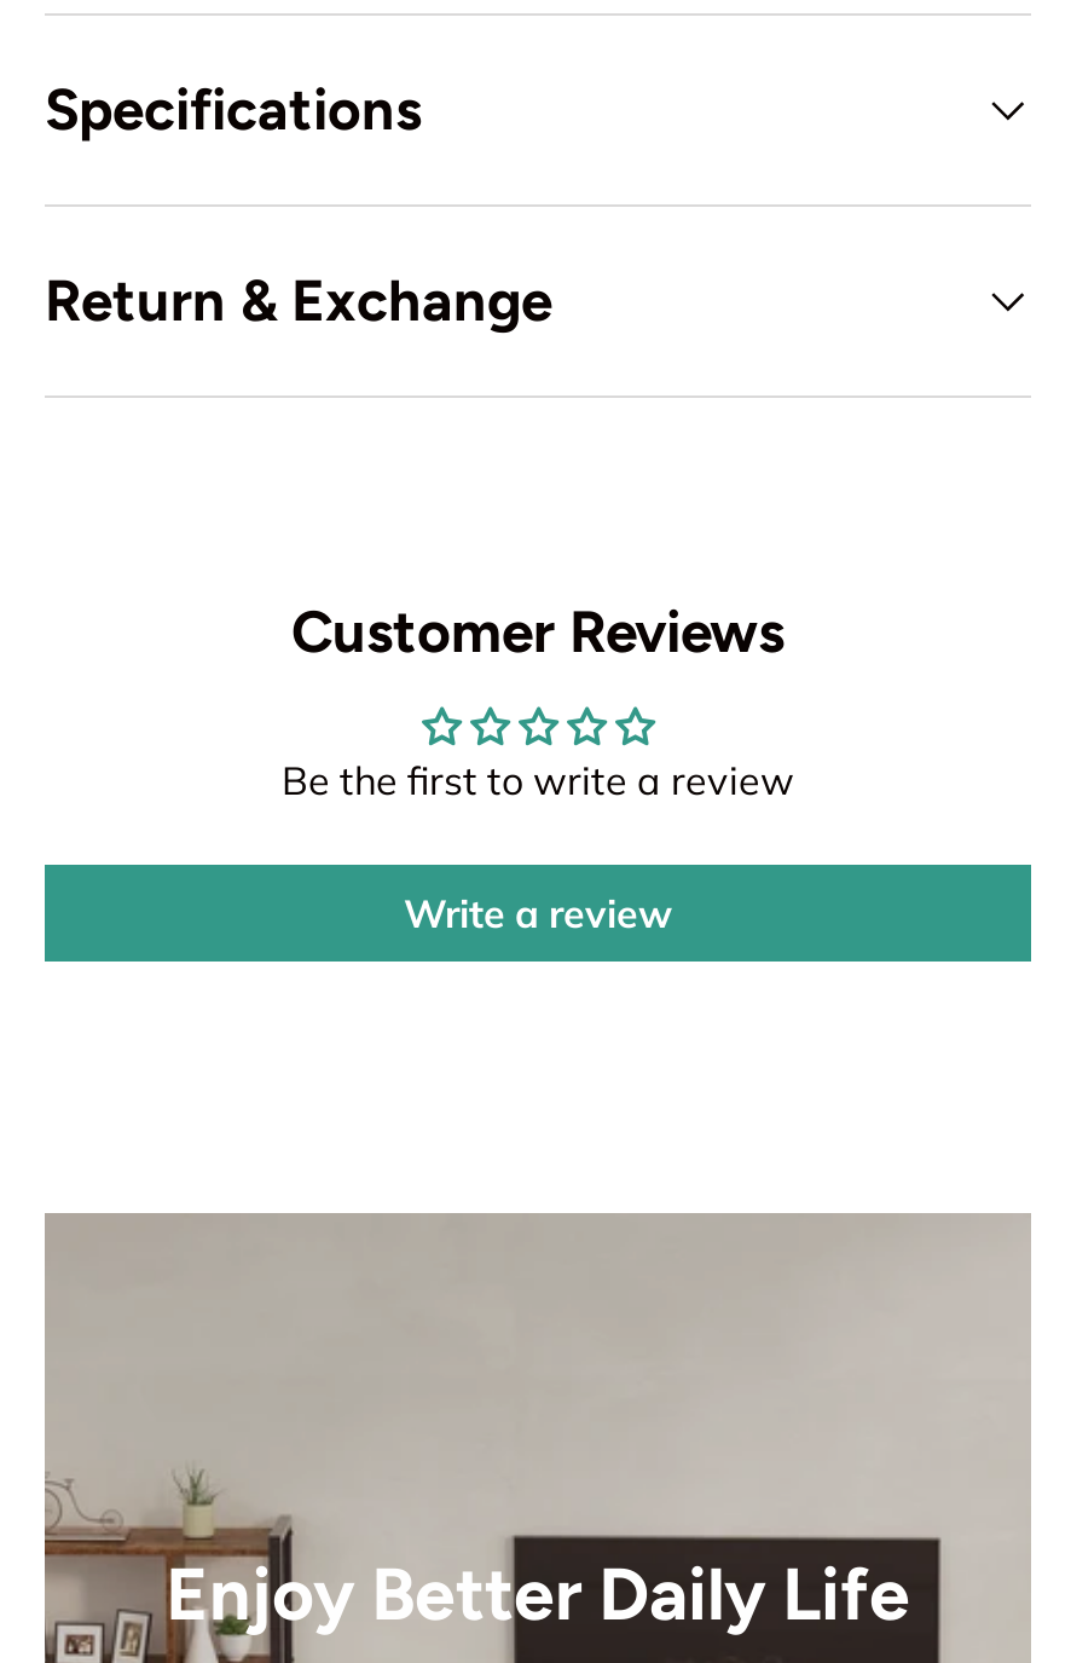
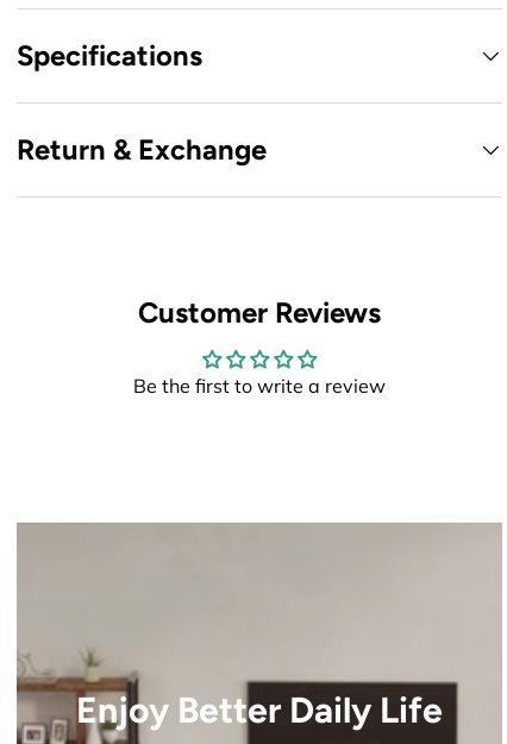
- Write a review
